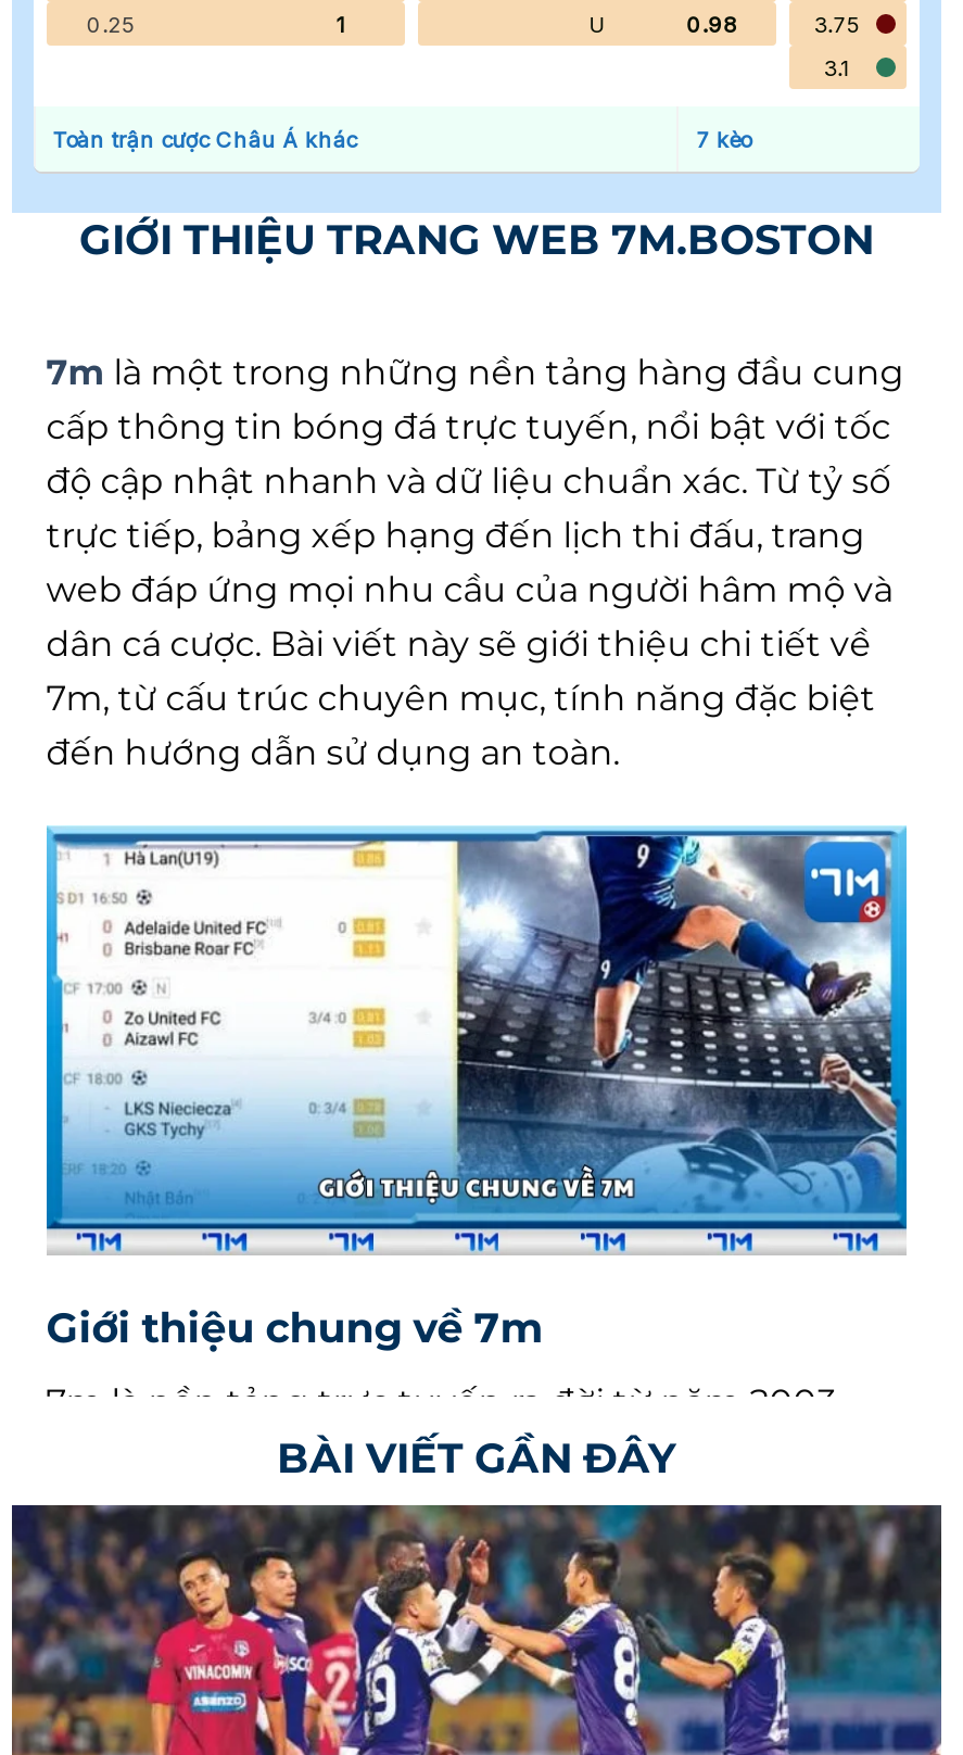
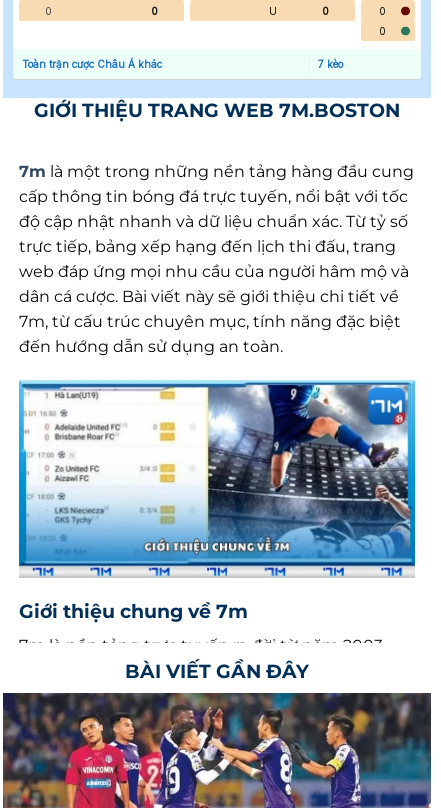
- 0.25
+ 0

- 1
+ 0

- 0.98
+ 0

- 3.75
+ 0

- 3.1
+ 0
